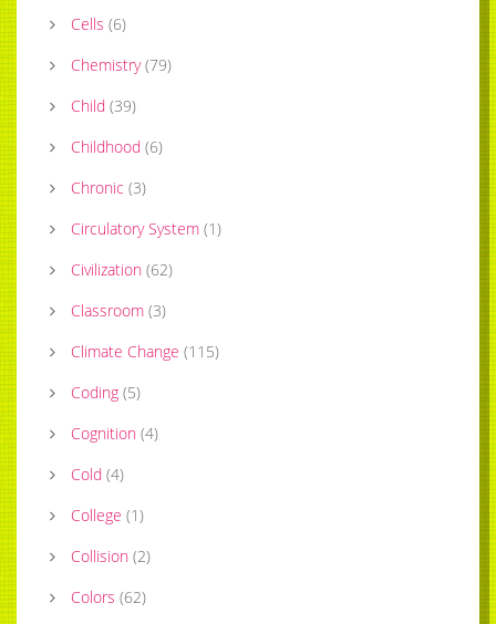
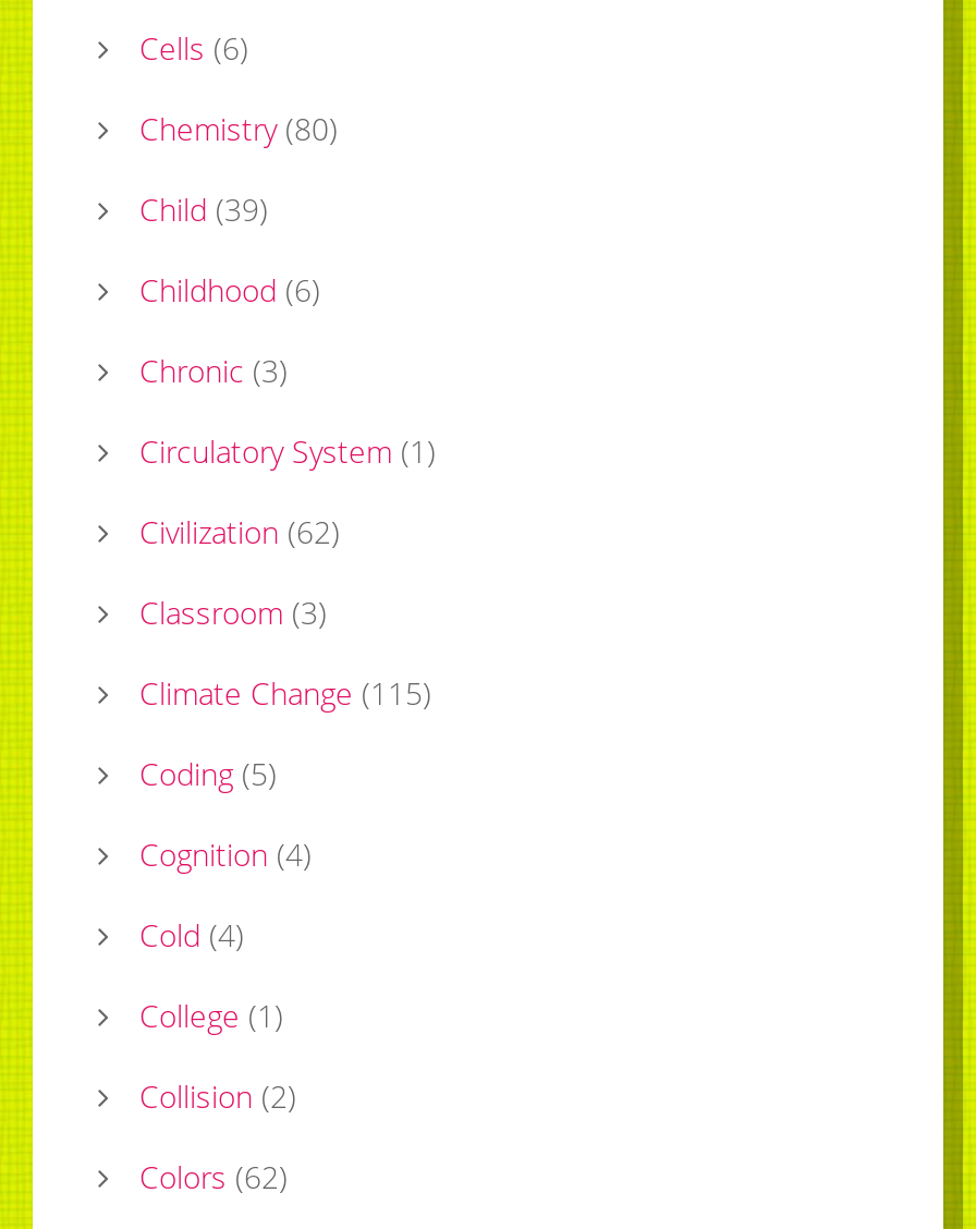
- Chemistry (79)
+ Chemistry (80)
